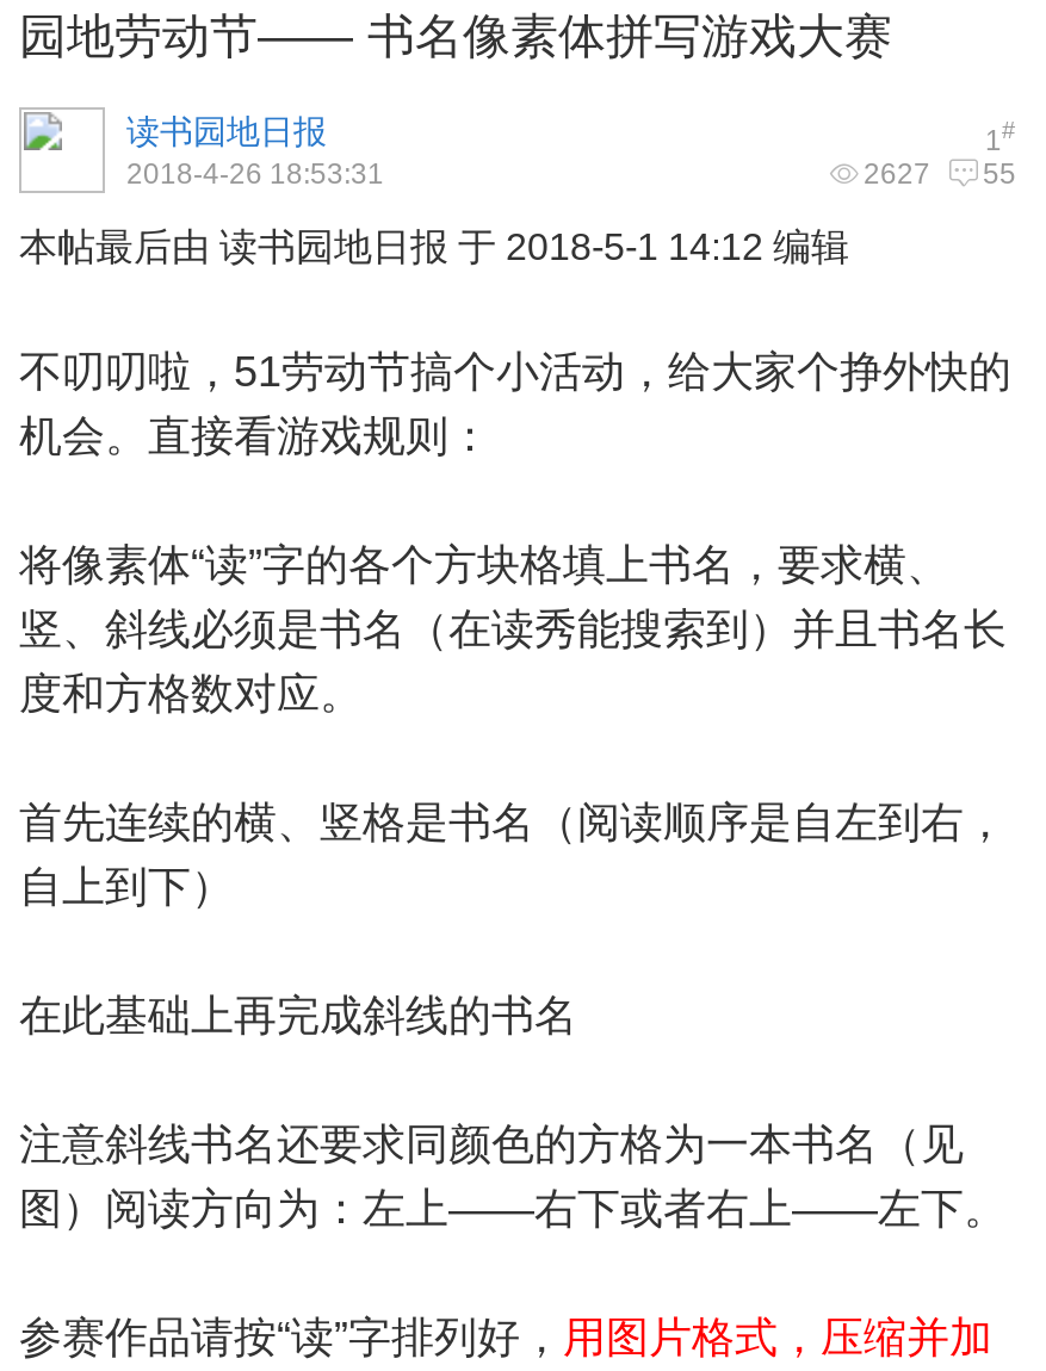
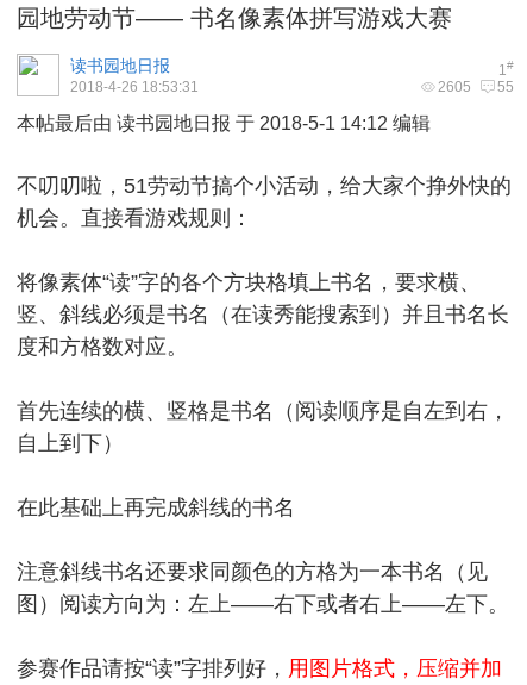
- 2627 55
+ 2605 55
